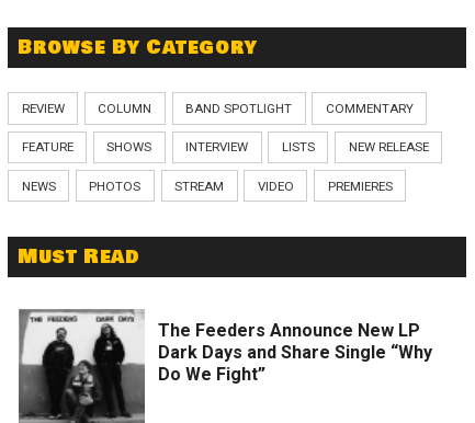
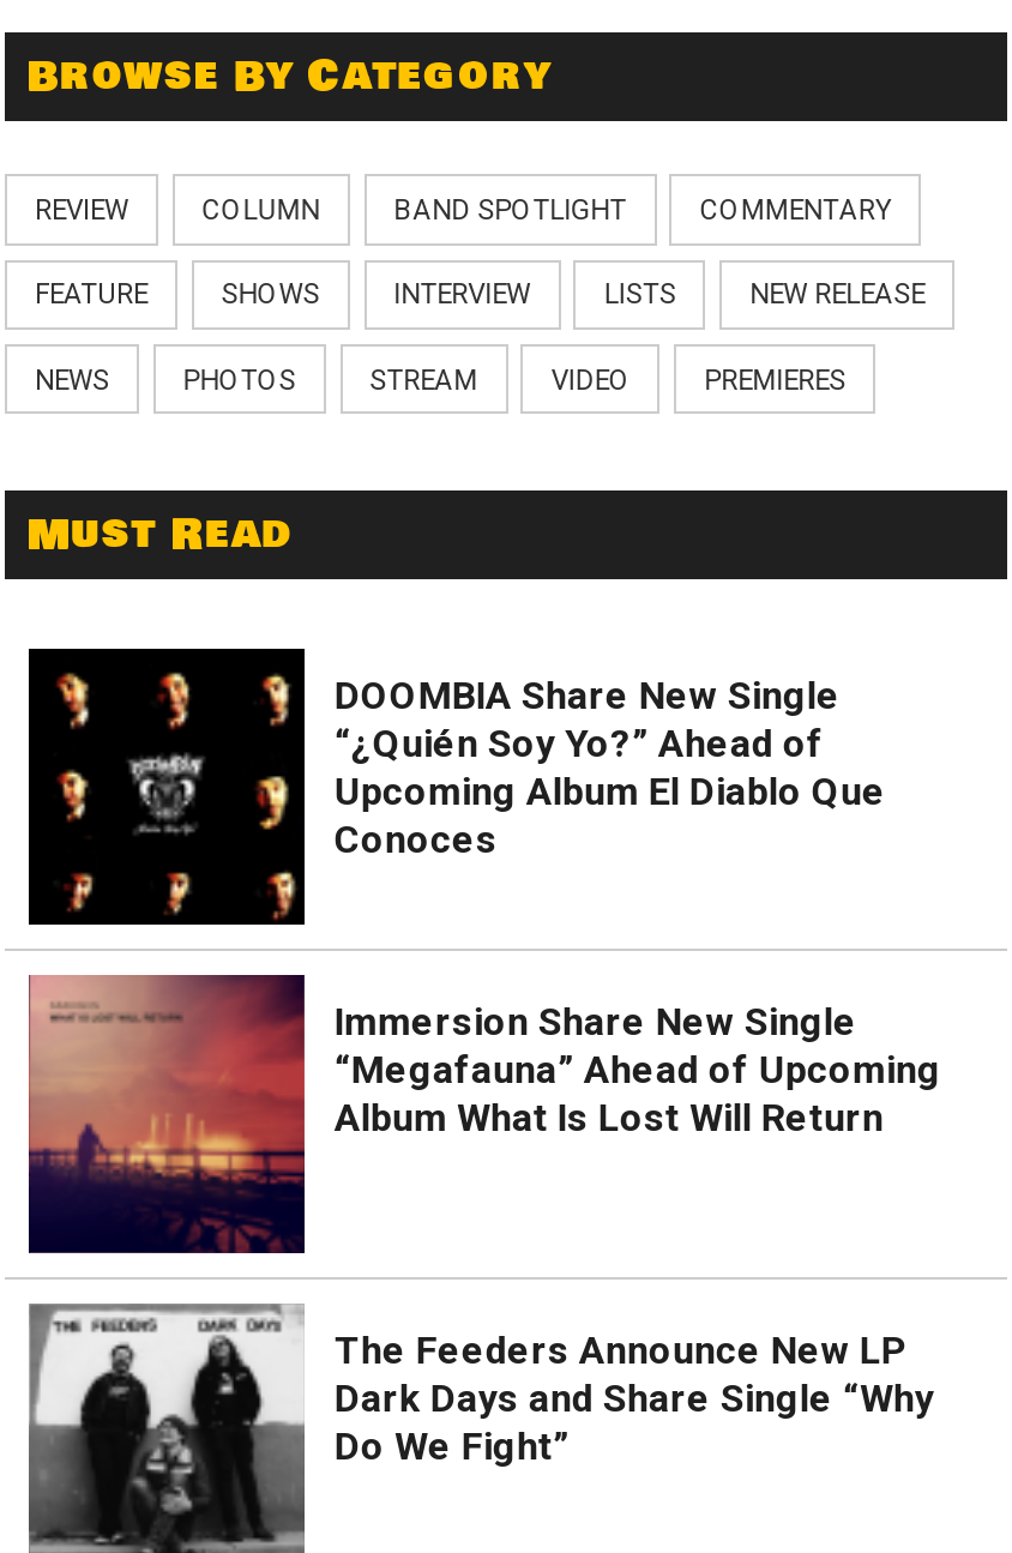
+ [image]
+ DOOMBIA Share New Single
+ “¿Quién Soy Yo?” Ahead of
+ Upcoming Album El Diablo Que
+ Conoces

+ [image]
+ Immersion Share New Single
+ “Megafauna” Ahead of Upcoming
+ Album What Is Lost Will Return
